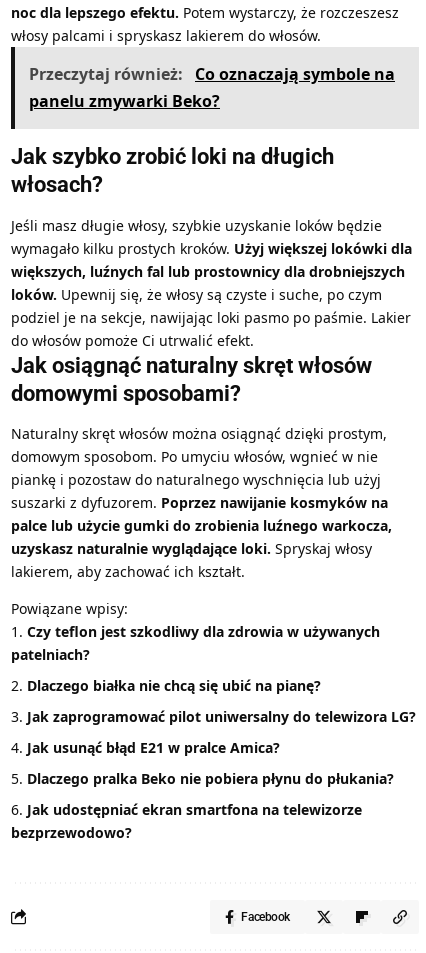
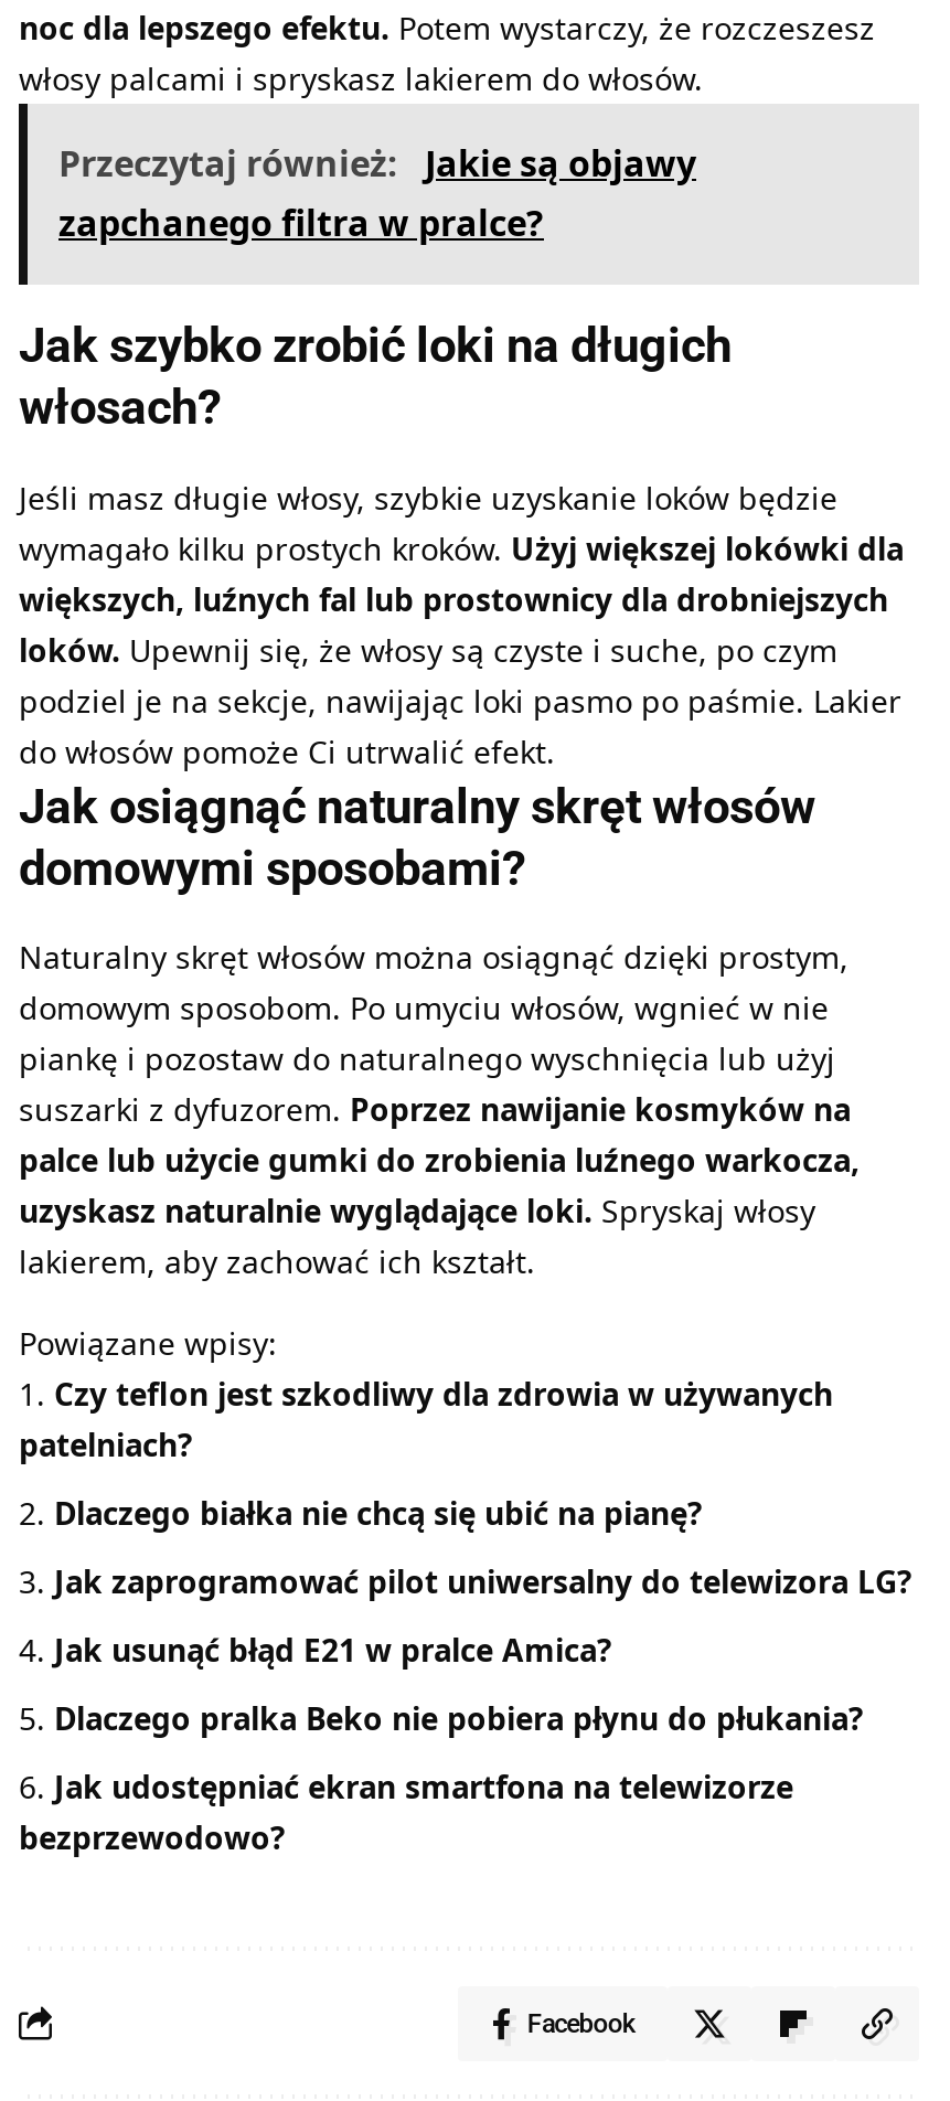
- Przeczytaj również: Co oznaczają symbole na
- panelu zmywarki Beko?
+ Przeczytaj również: Jakie są objawy
+ zapchanego filtra w pralce?
